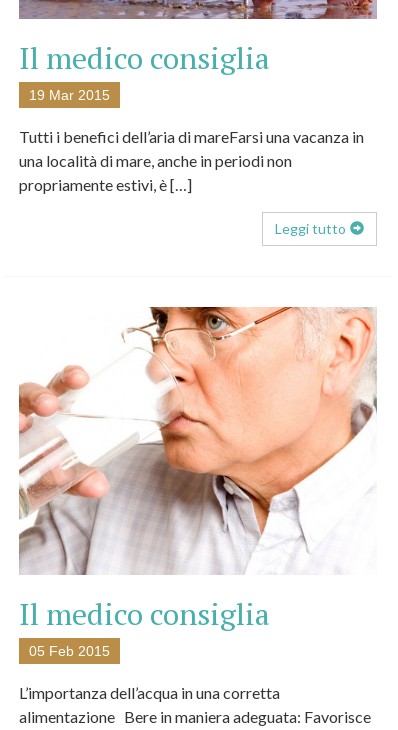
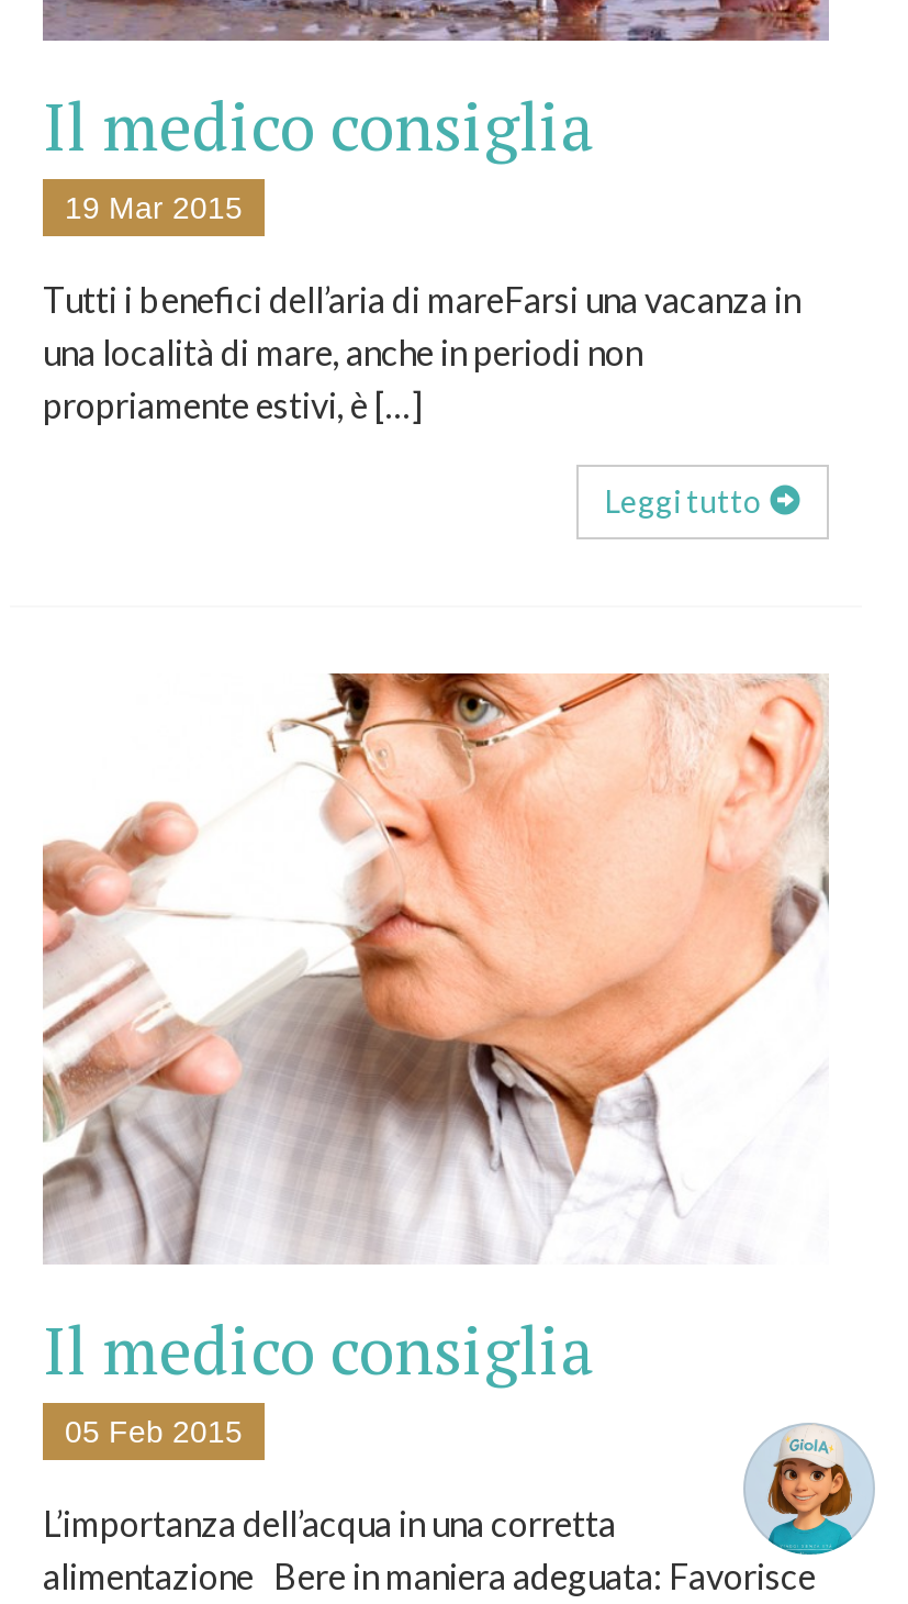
+ [image]
